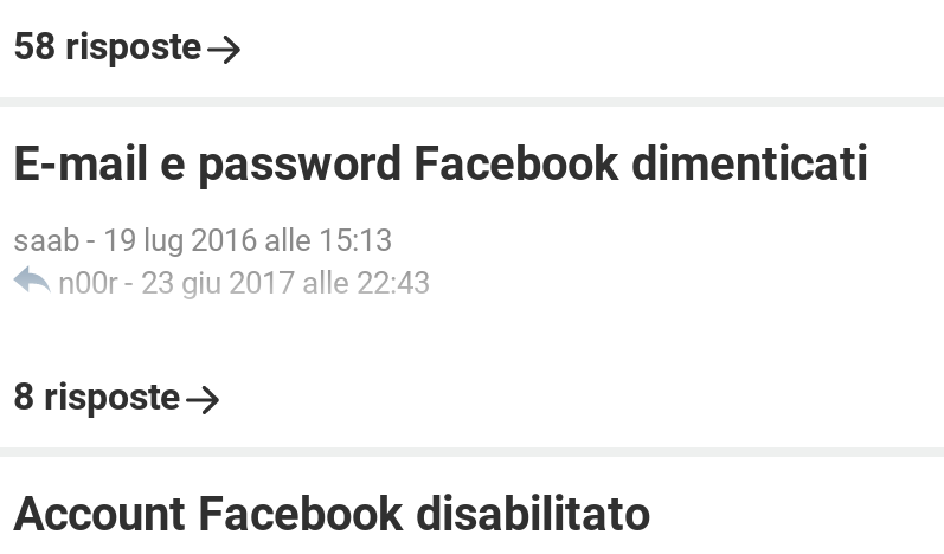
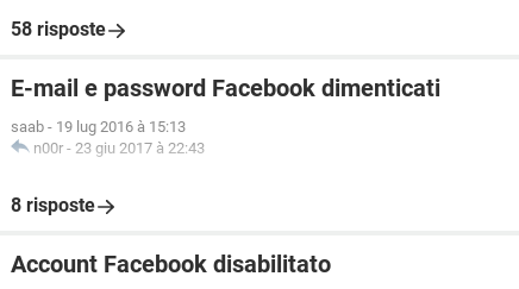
- saab - 19 lug 2016 alle 15:13
+ saab - 19 lug 2016 à 15:13

- n00r- 23 giu 2017 alle 22:43
+ n00r- 23 giu 2017 à 22:43
